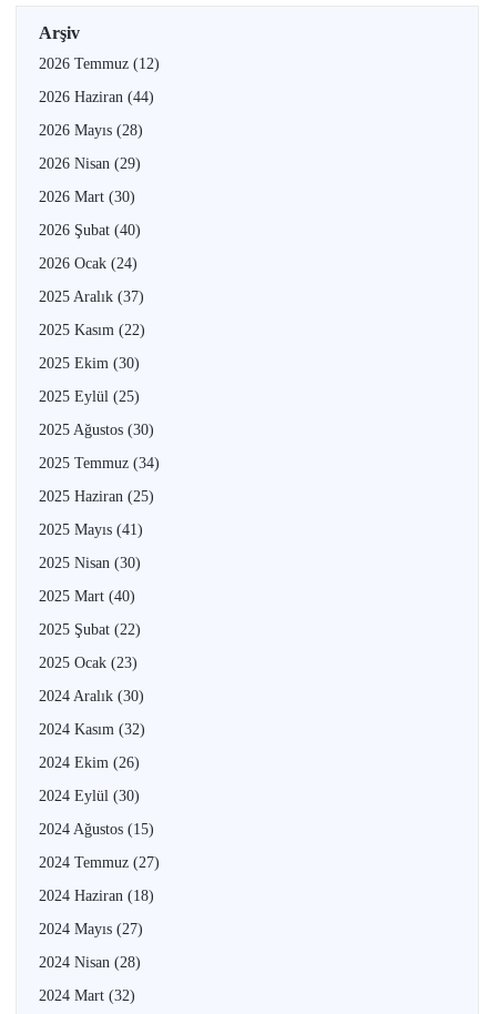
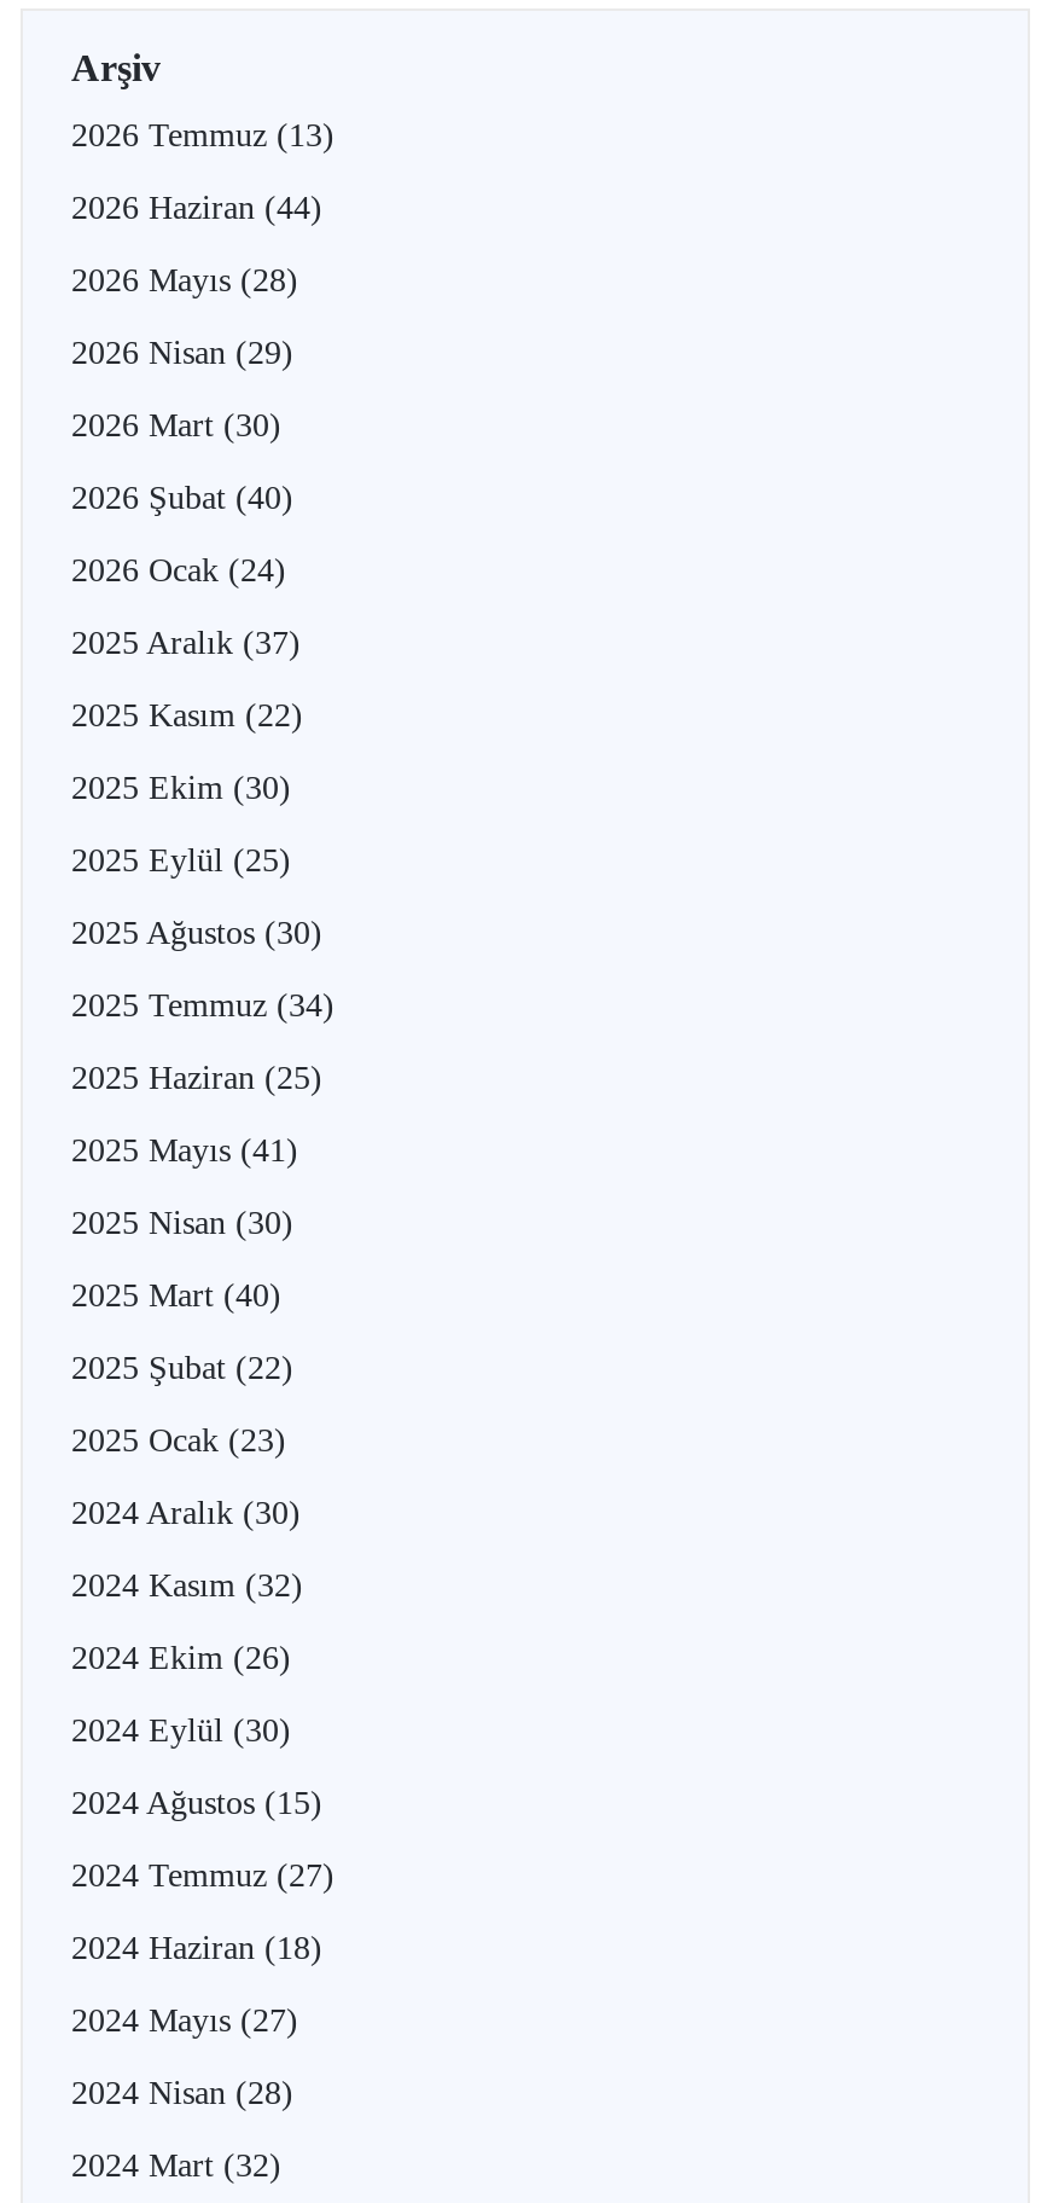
- 2026 Temmuz (12)
+ 2026 Temmuz (13)
